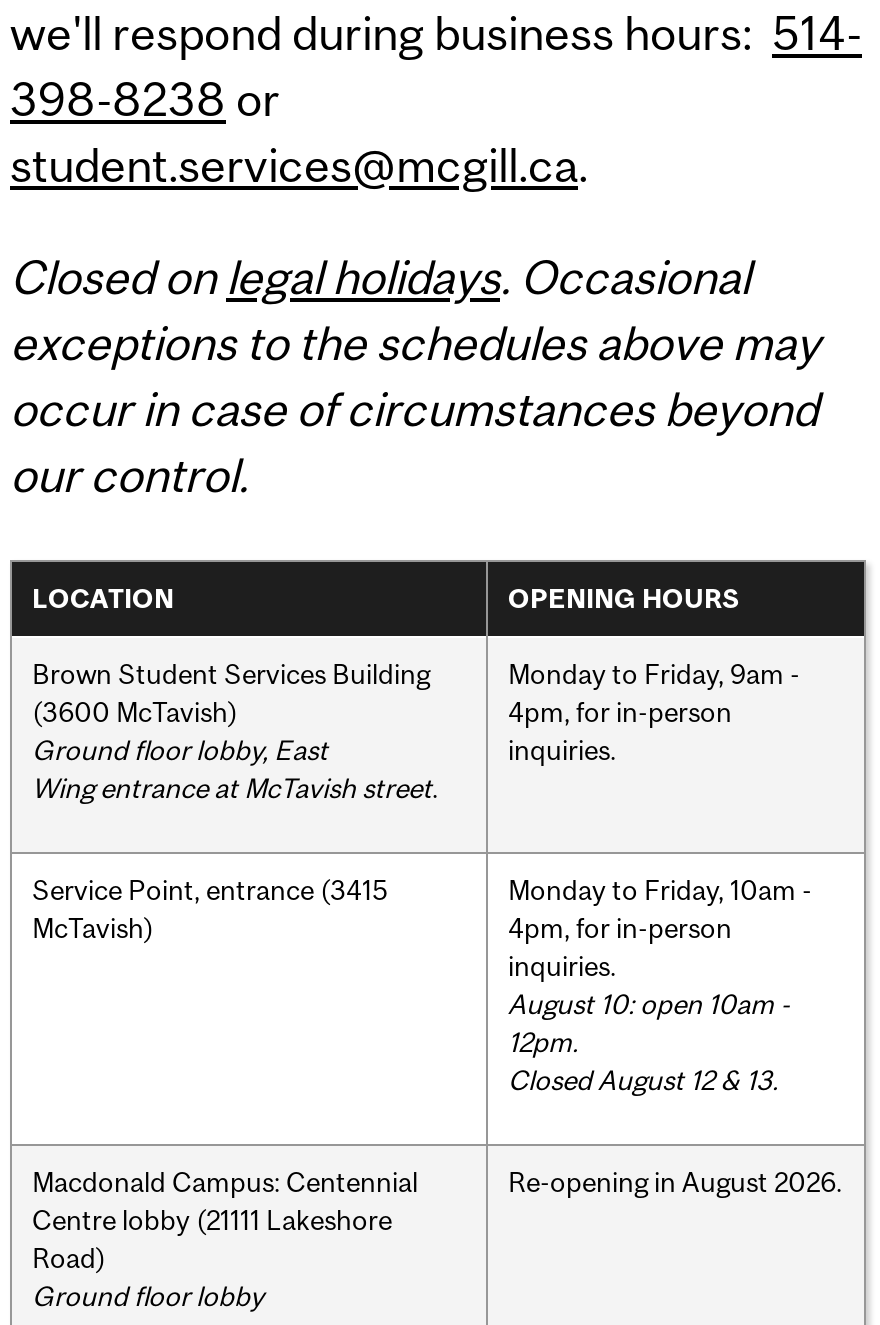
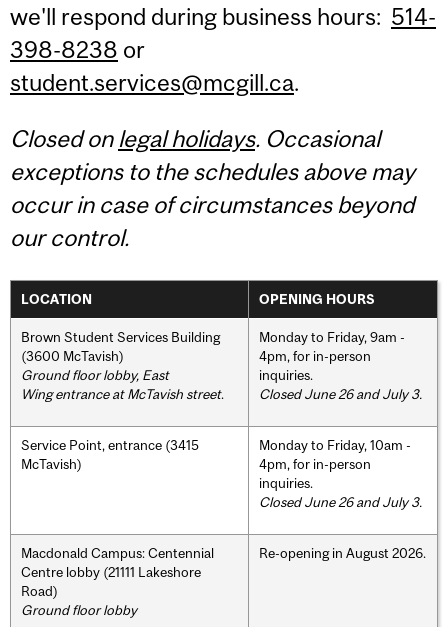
+ Closed June 26 and July 3.

- August 10: open 10am -
- 12pm.
- Closed August 12 & 13.
+ Closed June 26 and July 3.
